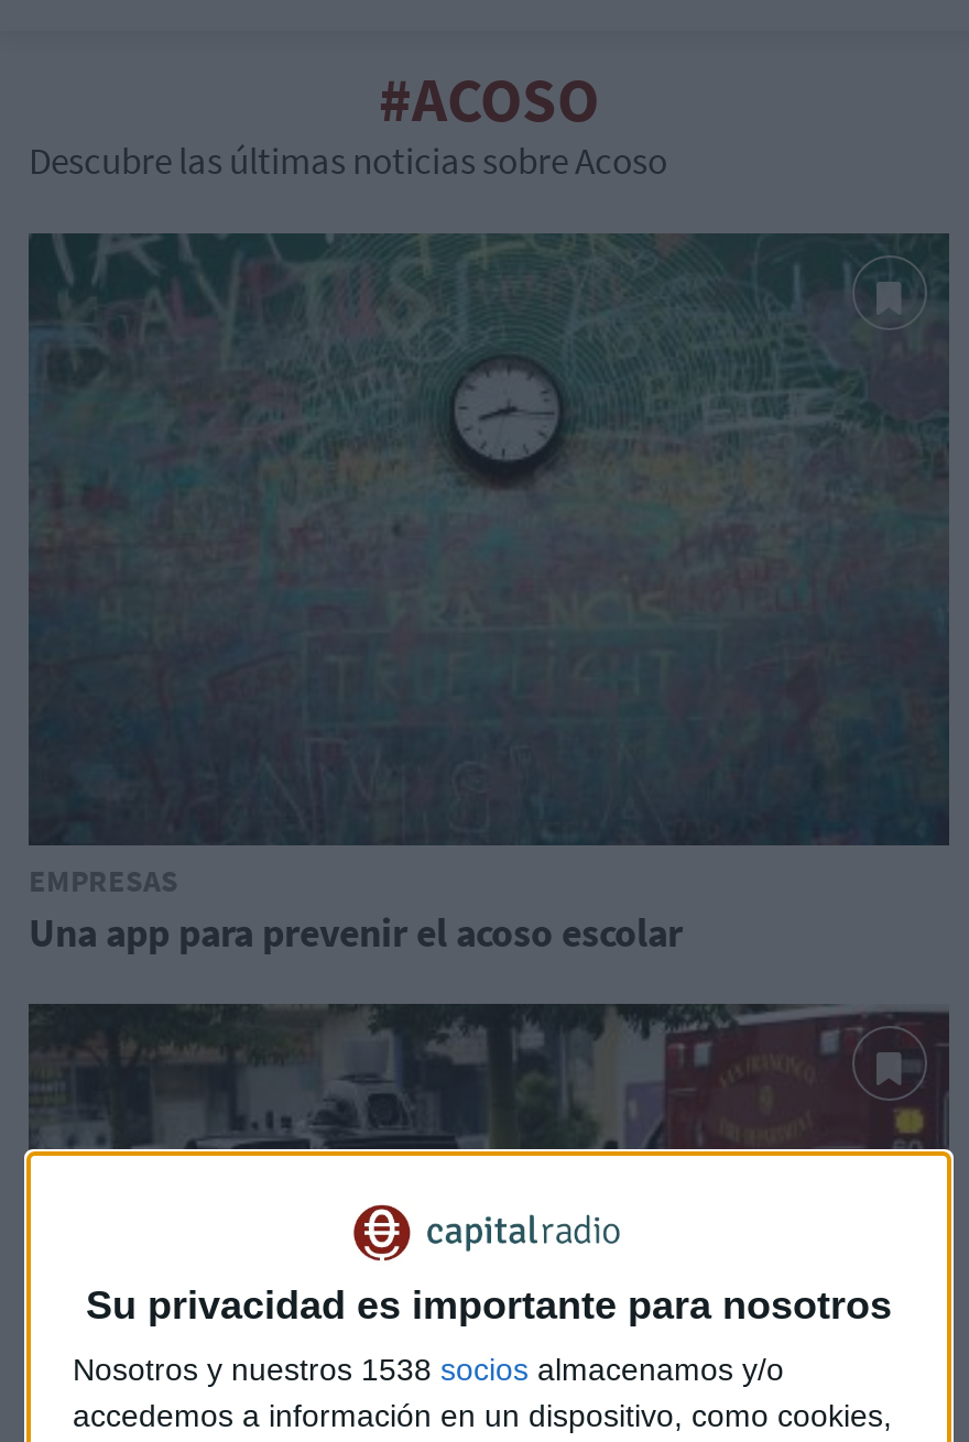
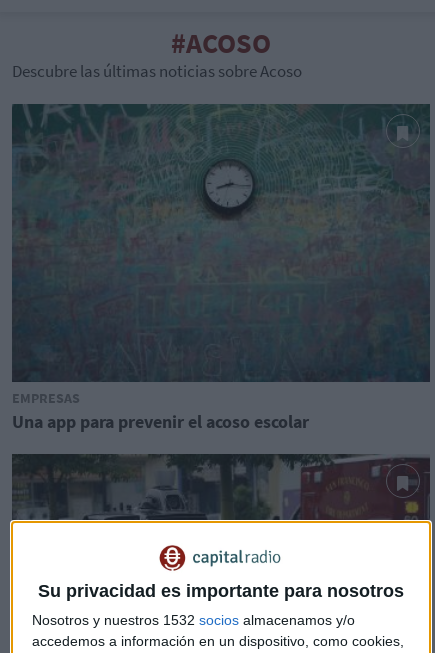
- Nosotros y nuestros 1538 socios almacenamos y/o
+ Nosotros y nuestros 1532 socios almacenamos y/o
